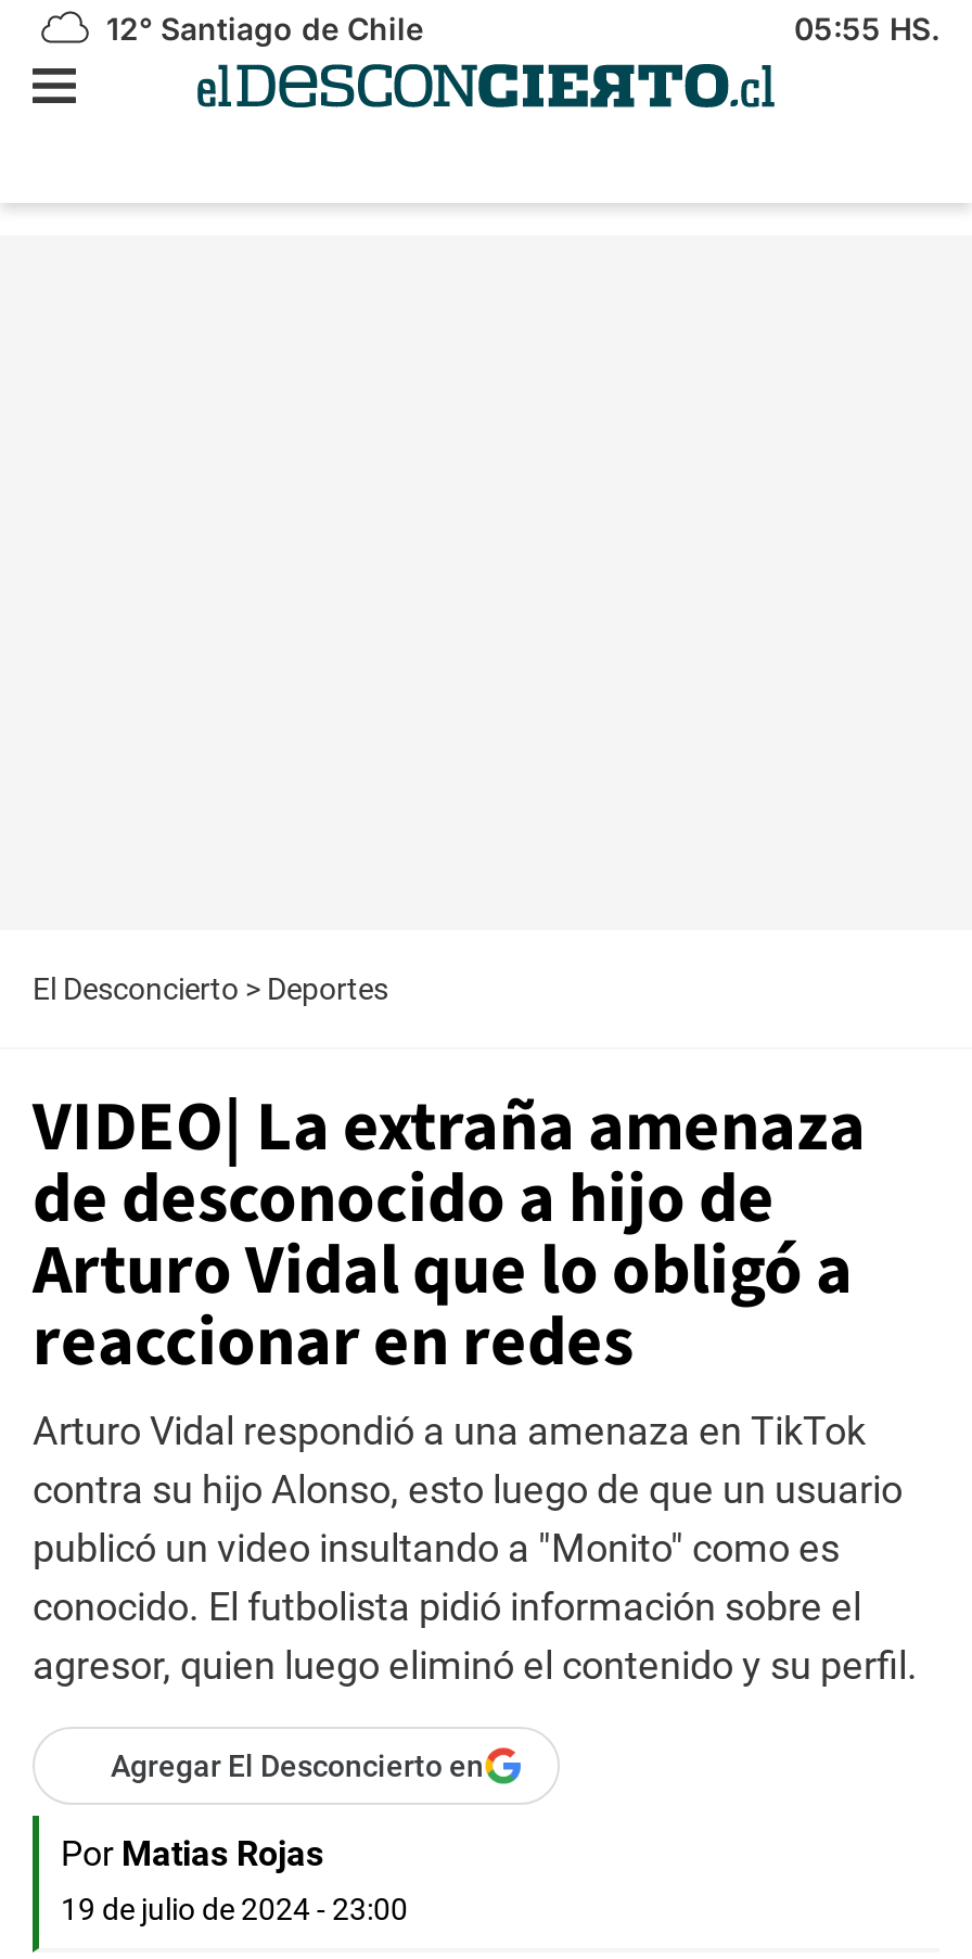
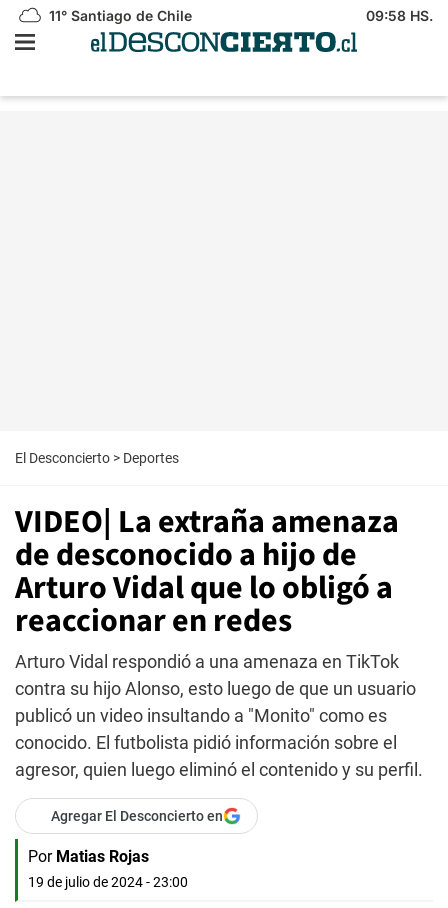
- 12° Santiago de Chile
+ 11° Santiago de Chile

- 05:55 HS.
+ 09:58 HS.
